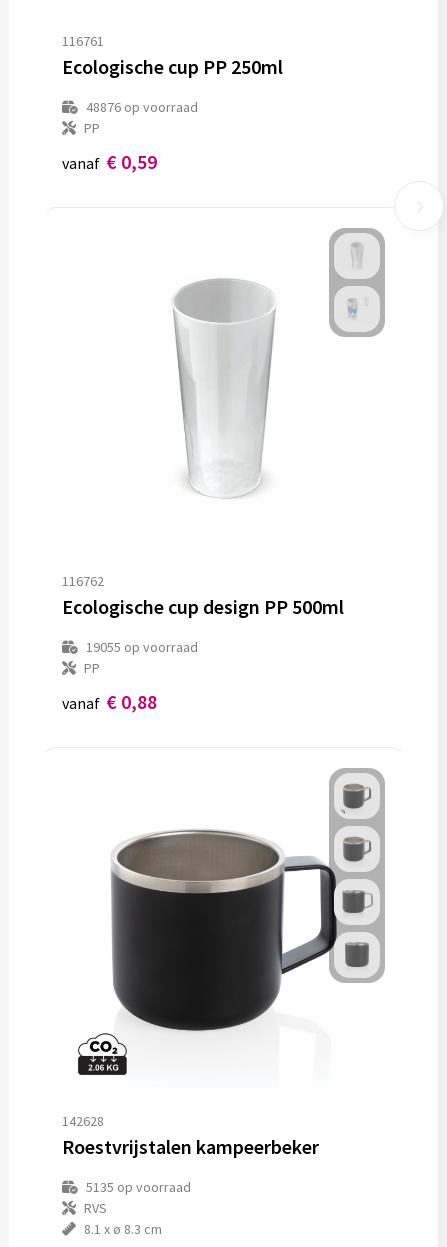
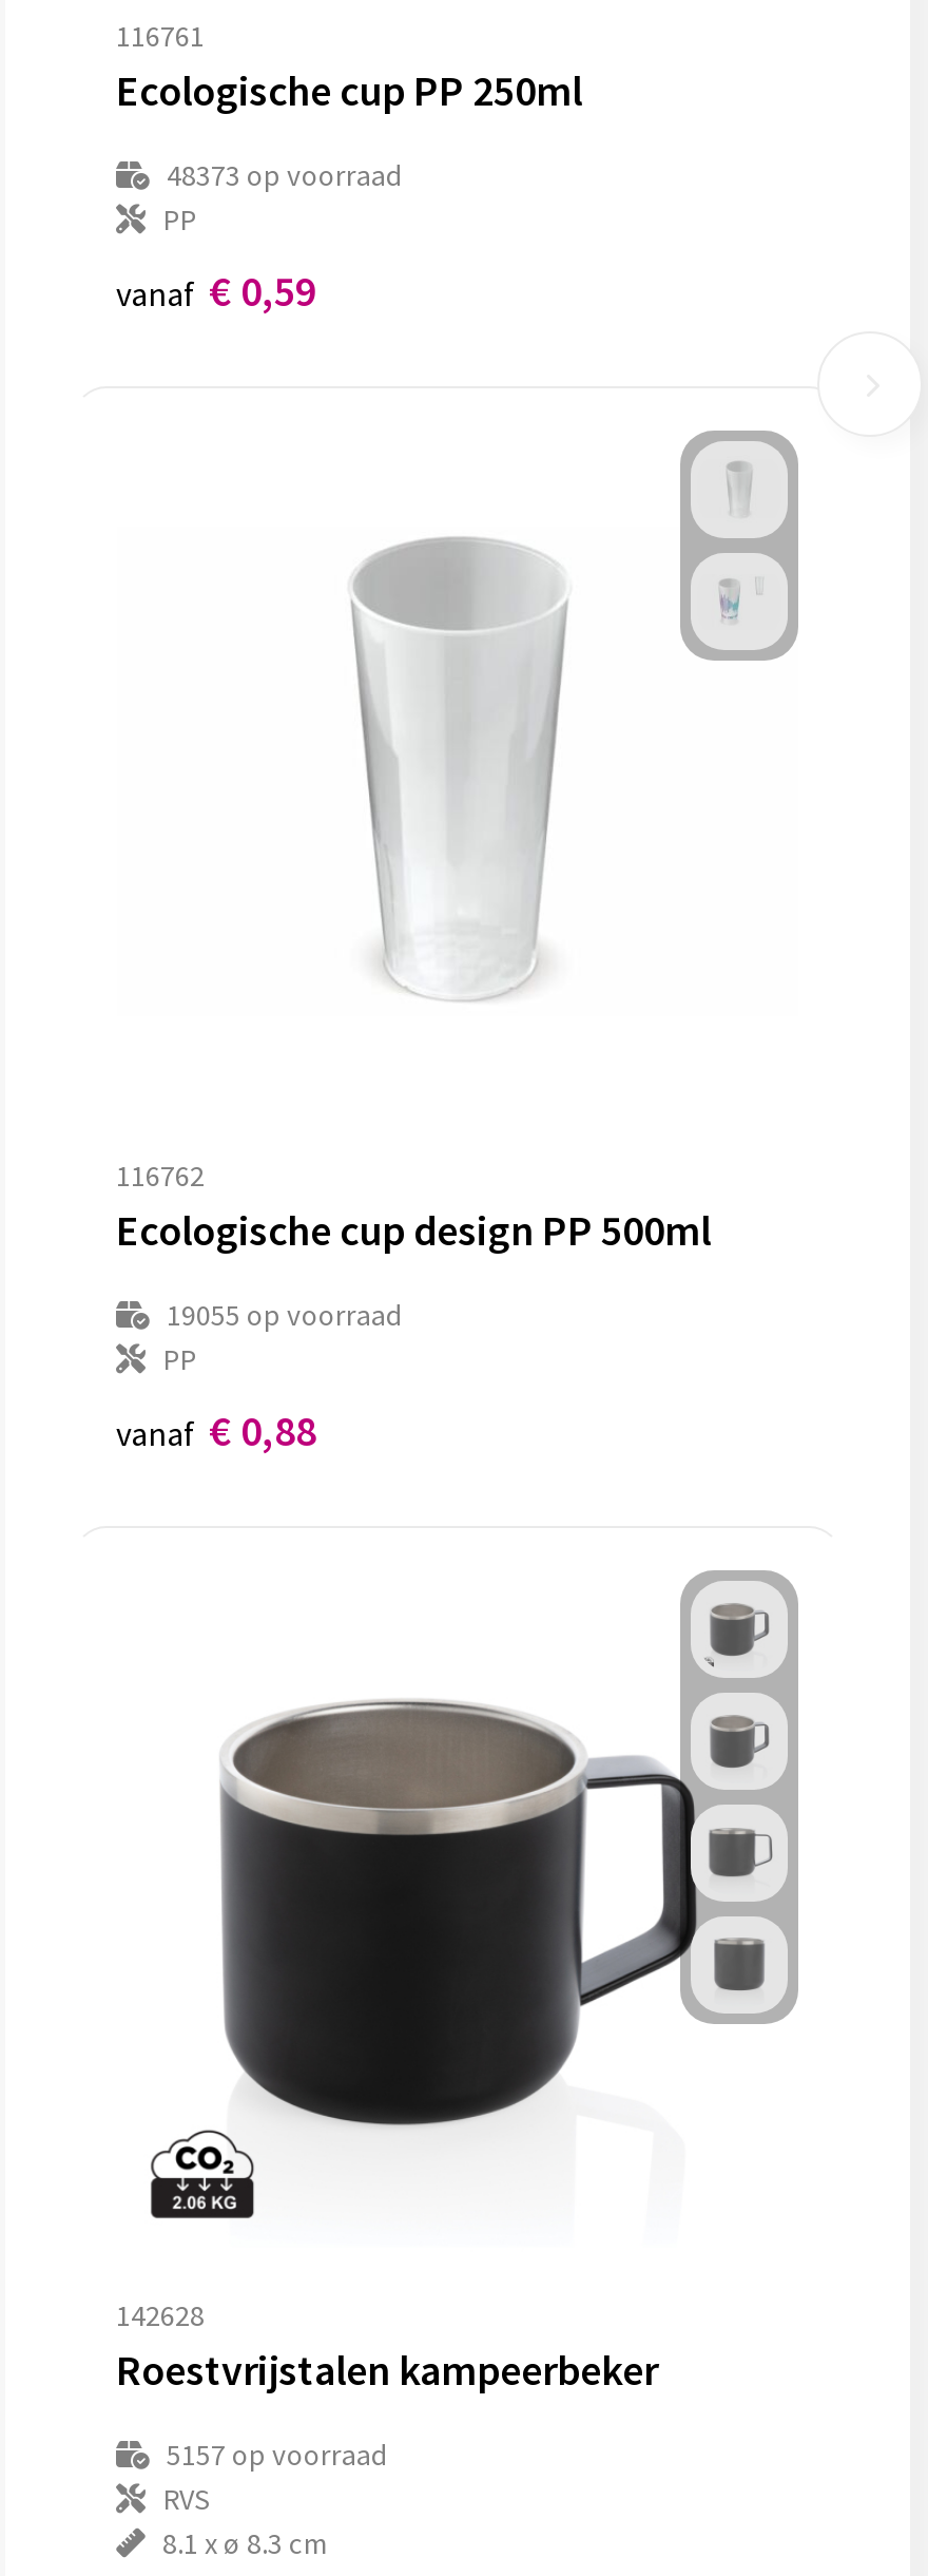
- 48876 op voorraad
+ 48373 op voorraad

- 5135 op voorraad
+ 5157 op voorraad
